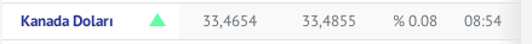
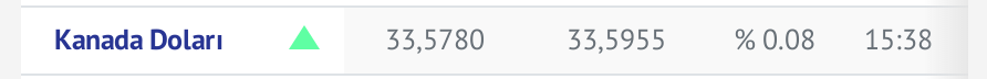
- 33,4654
+ 33,5780

- 33,4855
+ 33,5955

- 08:54
+ 15:38
